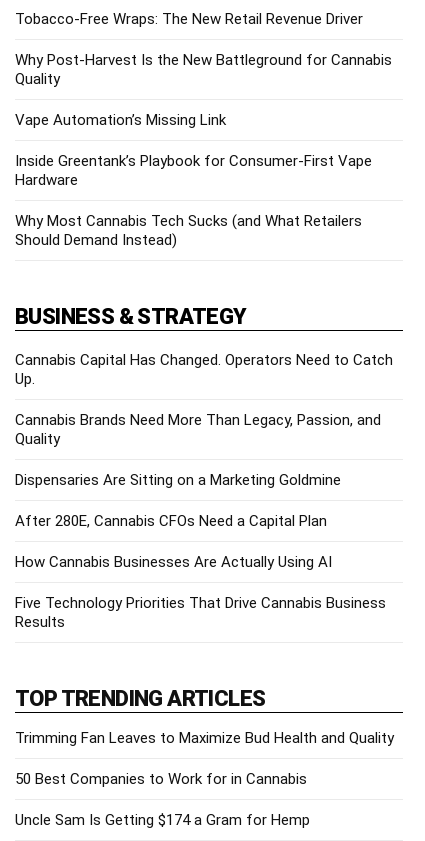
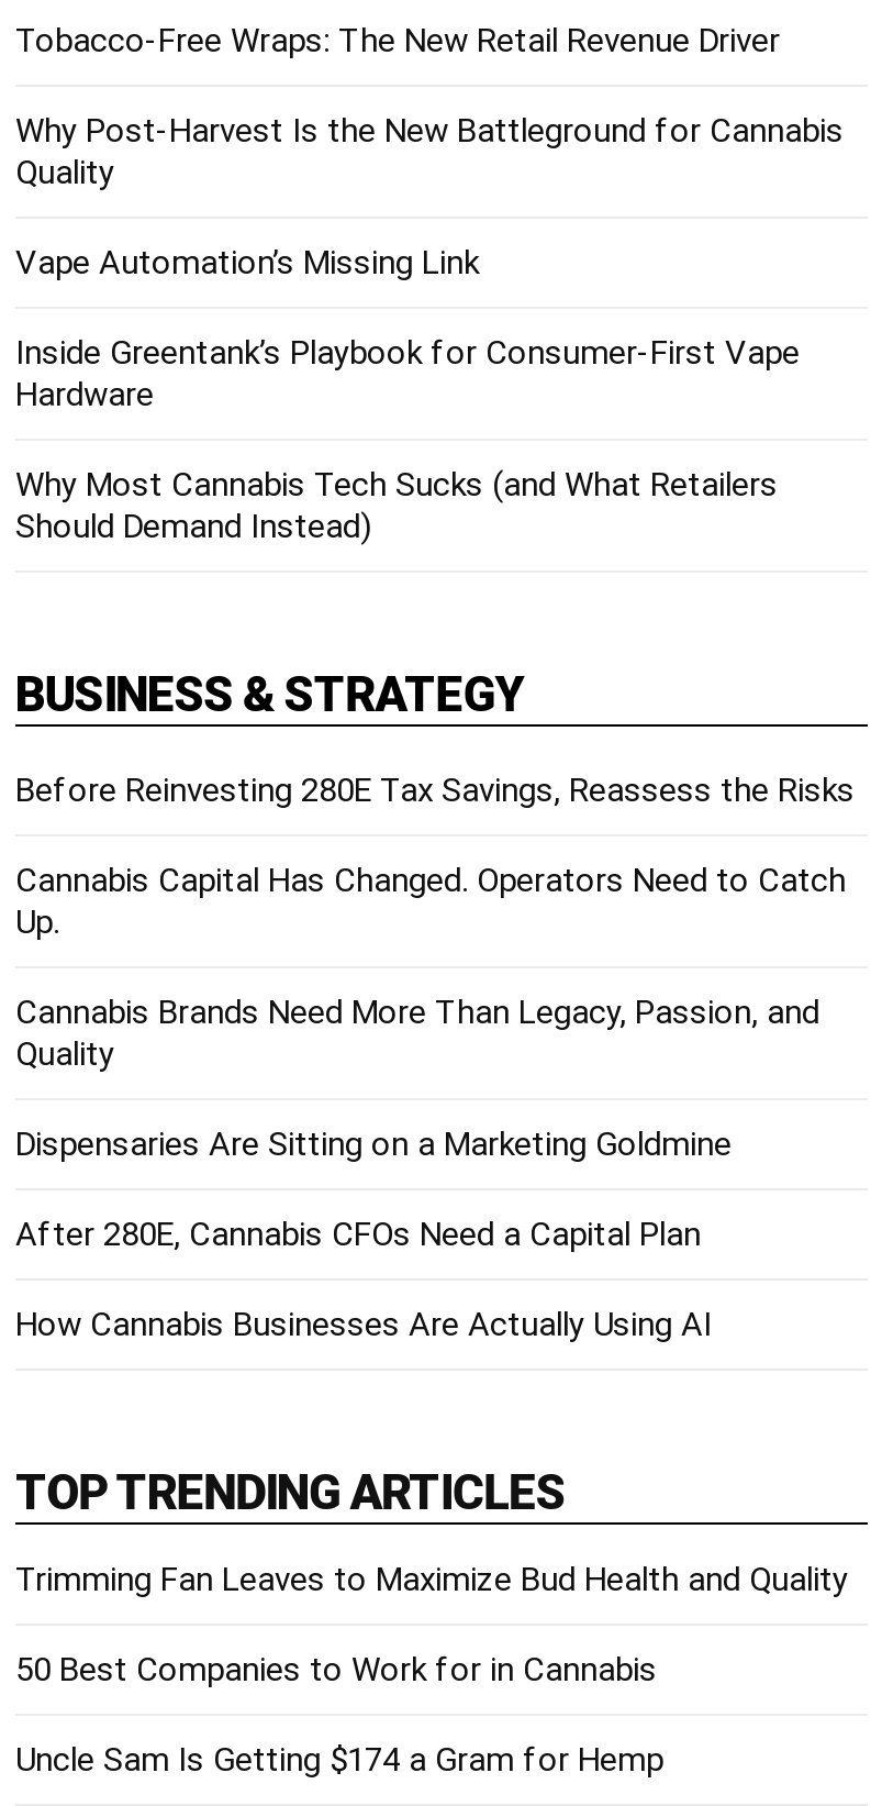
+ Before Reinvesting 280E Tax Savings, Reassess the Risks

moved down: Cannabis Capital Has Changed. Operators Need to Catch | Up. | Cannabis Brands Need More Than Legacy, Passion, and | Quality | Dispensaries Are Sitting on a Marketing Goldmine | After 280E, Cannabis CFOs Need a Capital Plan | How Cannabis Businesses Are Actually Using AI

- Five Technology Priorities That Drive Cannabis Business
- Results
